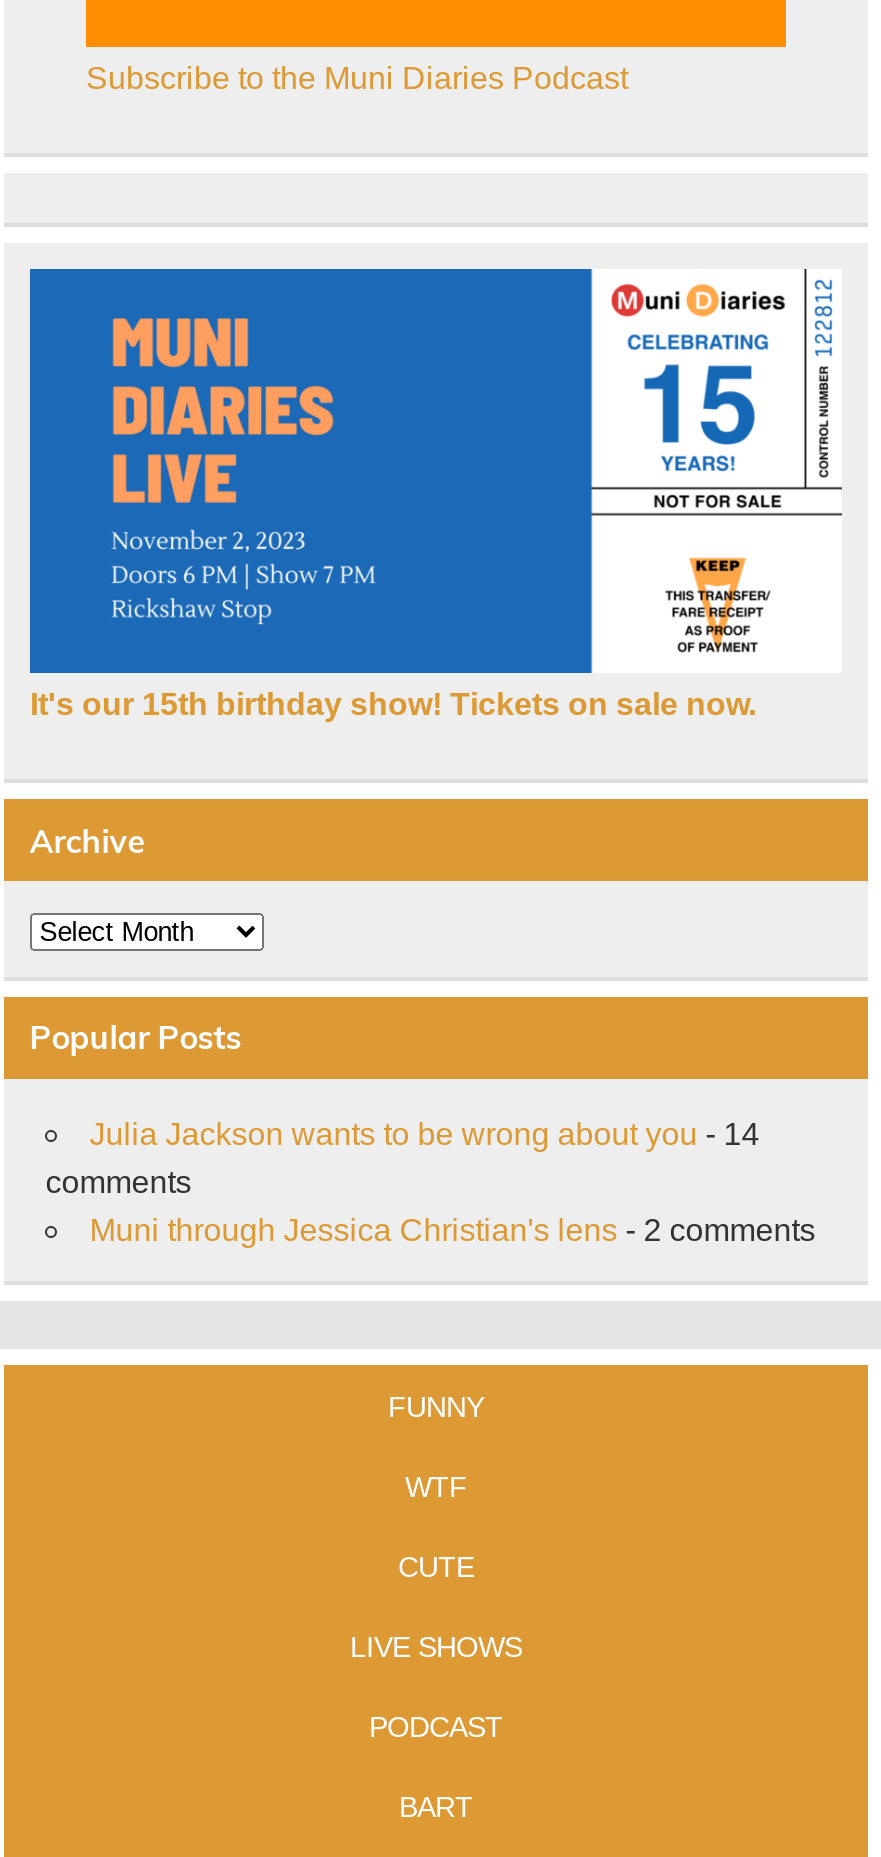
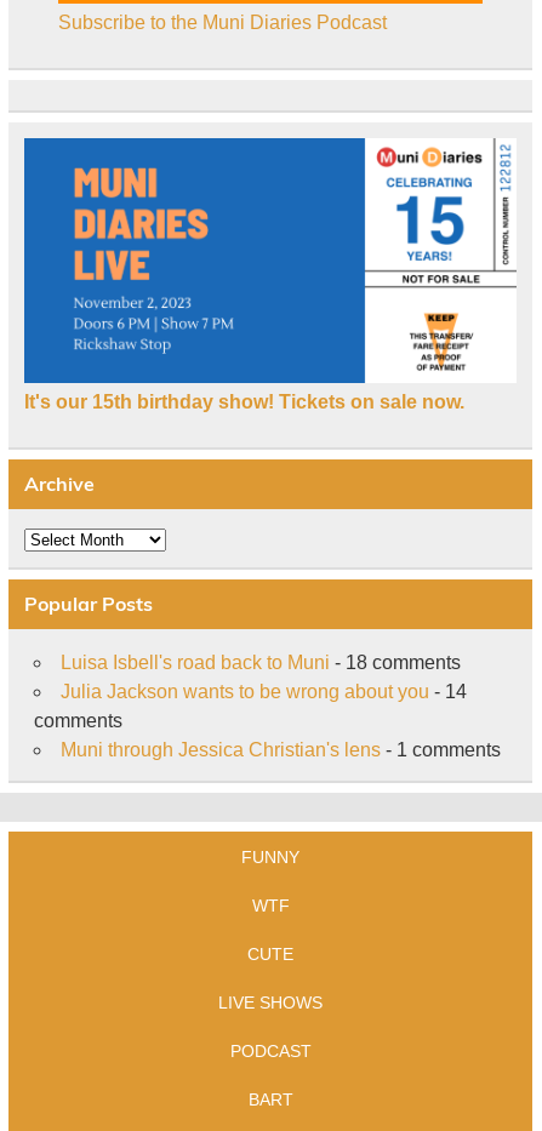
+ Luisa Isbell's road back to Muni - 18 comments

- Muni through Jessica Christian's lens - 2 comments
+ Muni through Jessica Christian's lens - 1 comments
